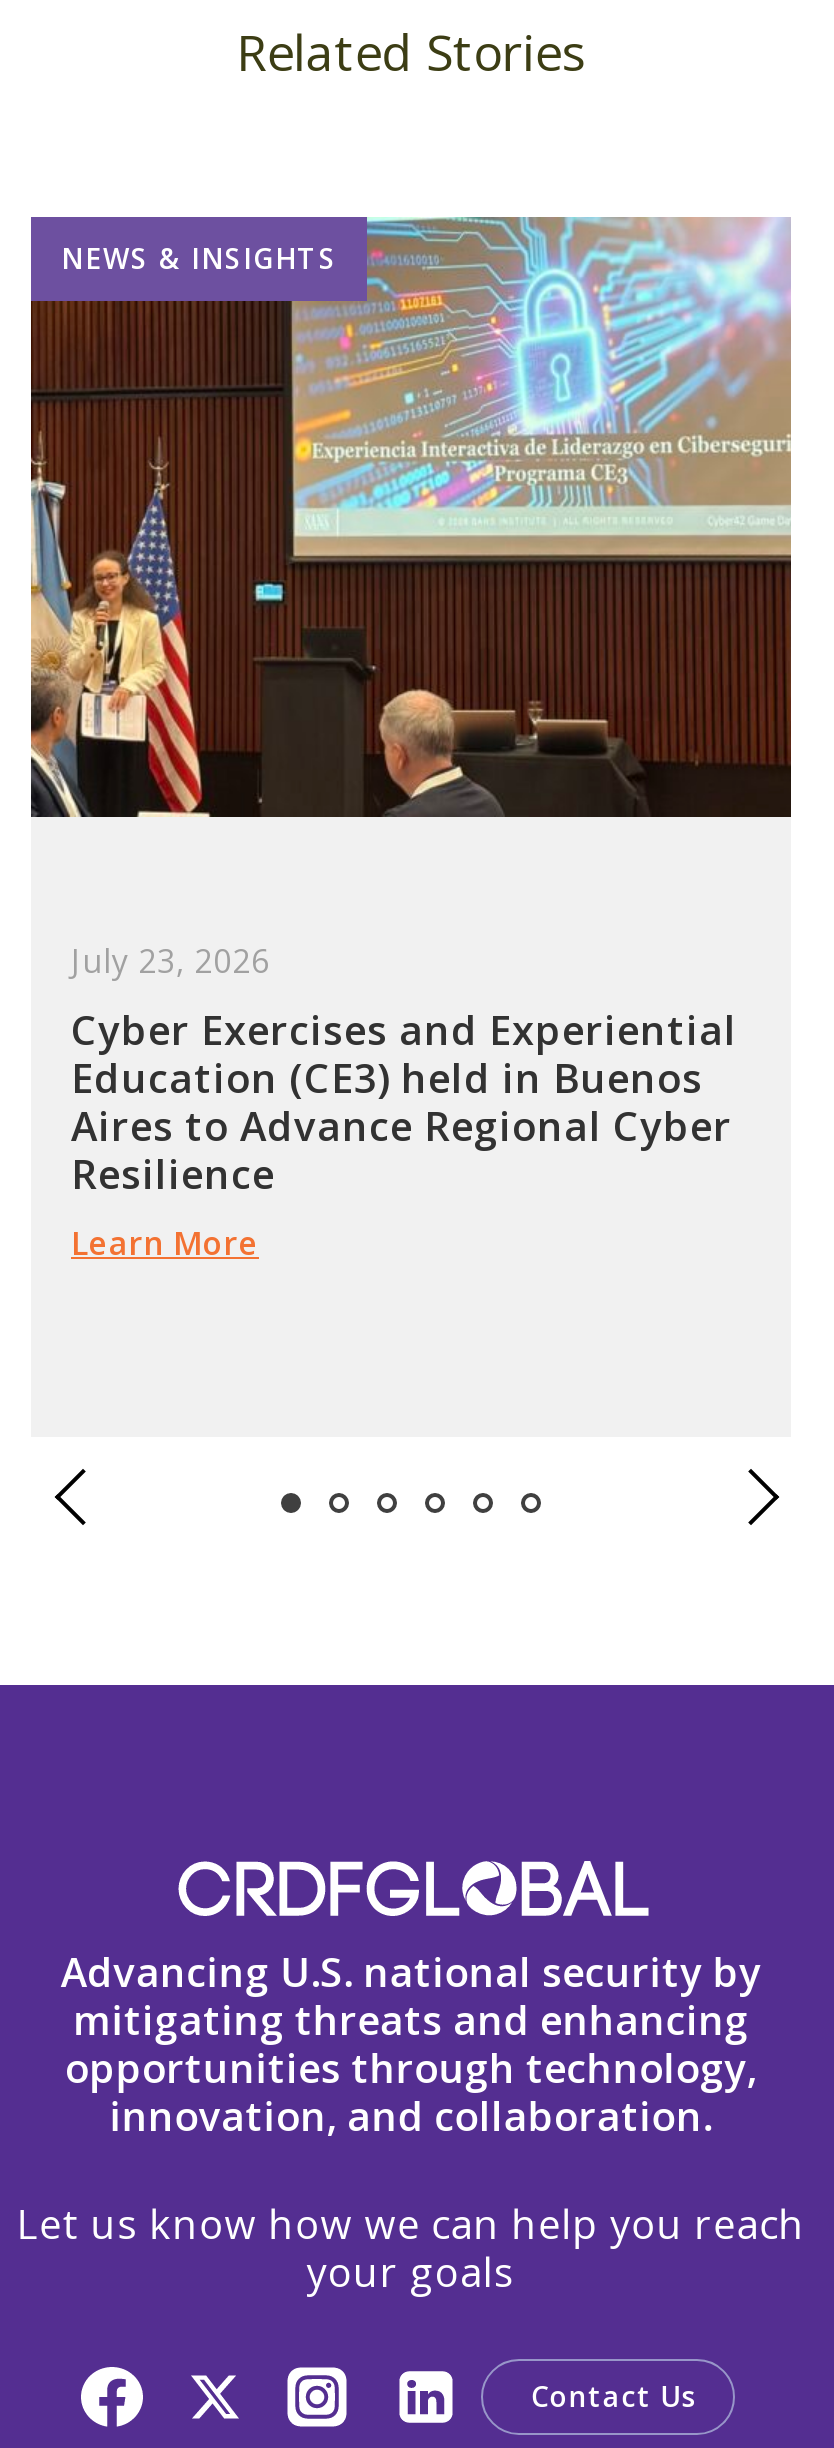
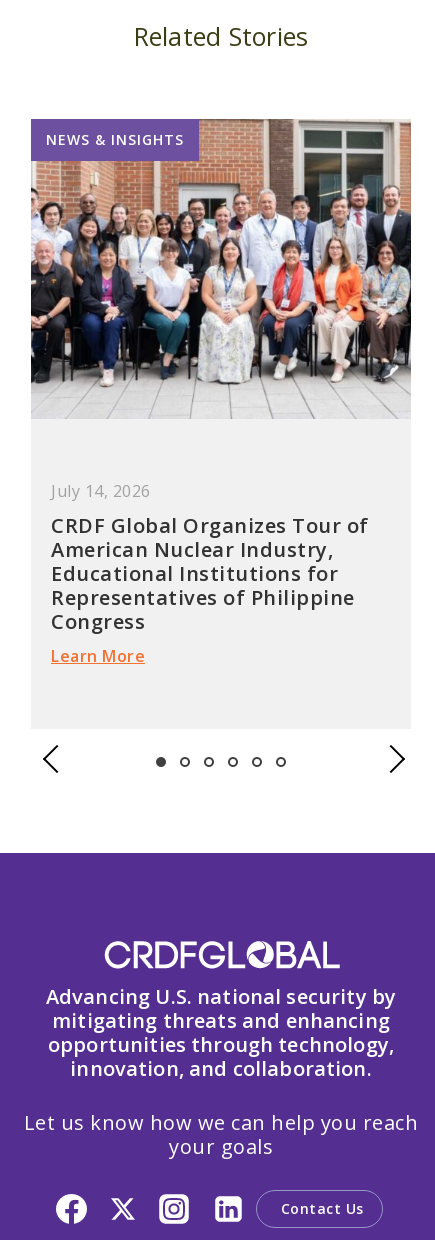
- [image]
+ [image]

- July 23, 2026
- Cyber Exercises and Experiential
- Education (CE3) held in Buenos
- Aires to Advance Regional Cyber
- Resilience
+ July 14, 2026
+ CRDF Global Organizes Tour of
+ American Nuclear Industry,
+ Educational Institutions for
+ Representatives of Philippine
+ Congress

moved down: Learn More
